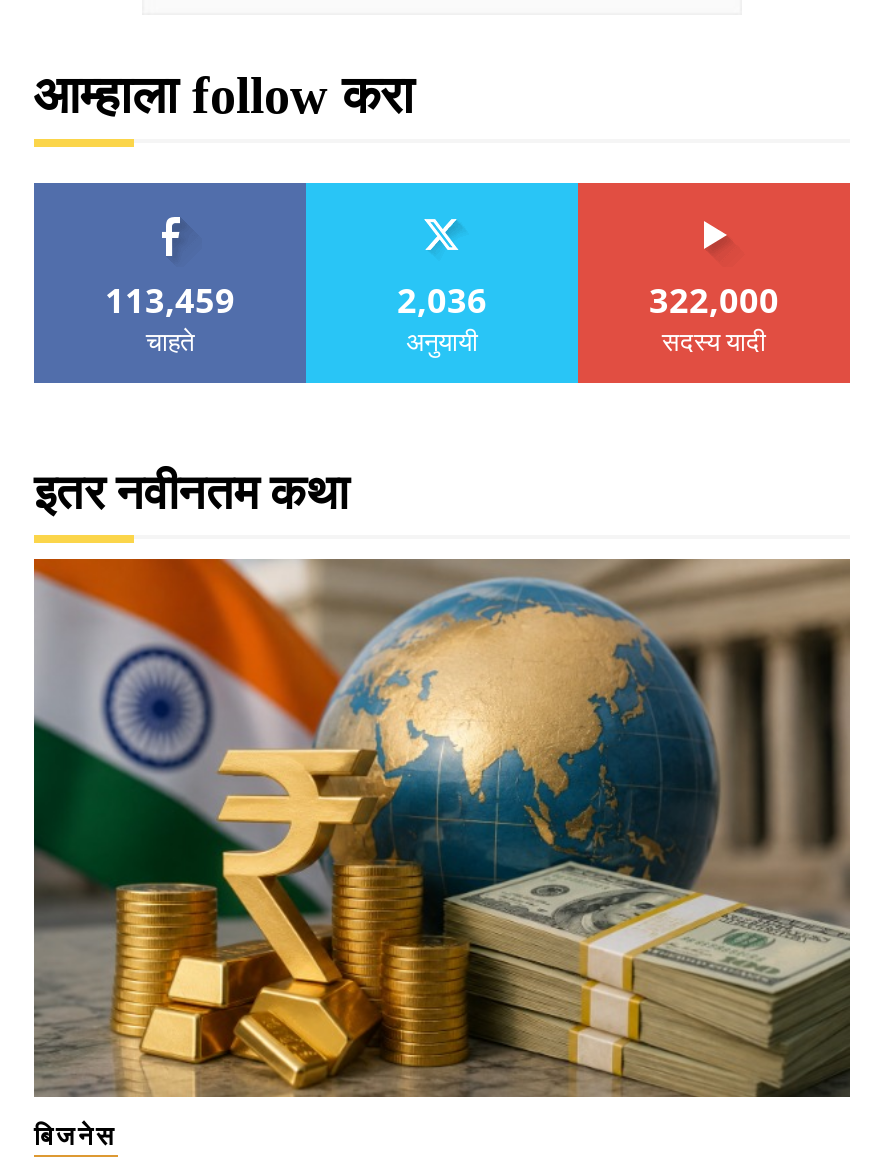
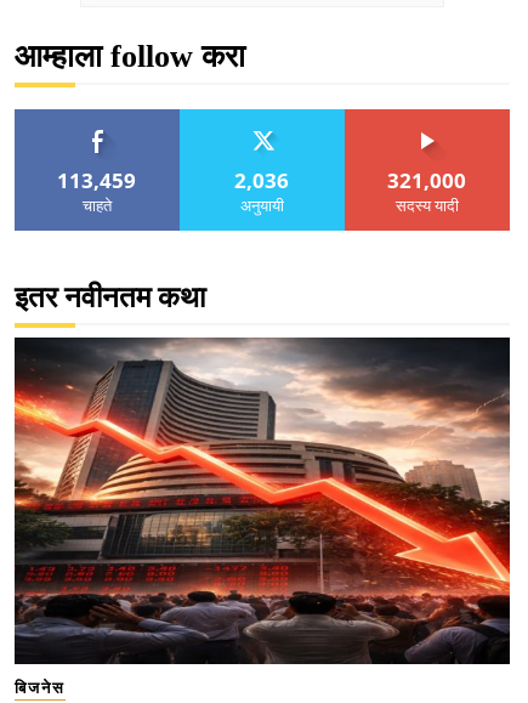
- 322,000
+ 321,000

- [image]
+ [image]
